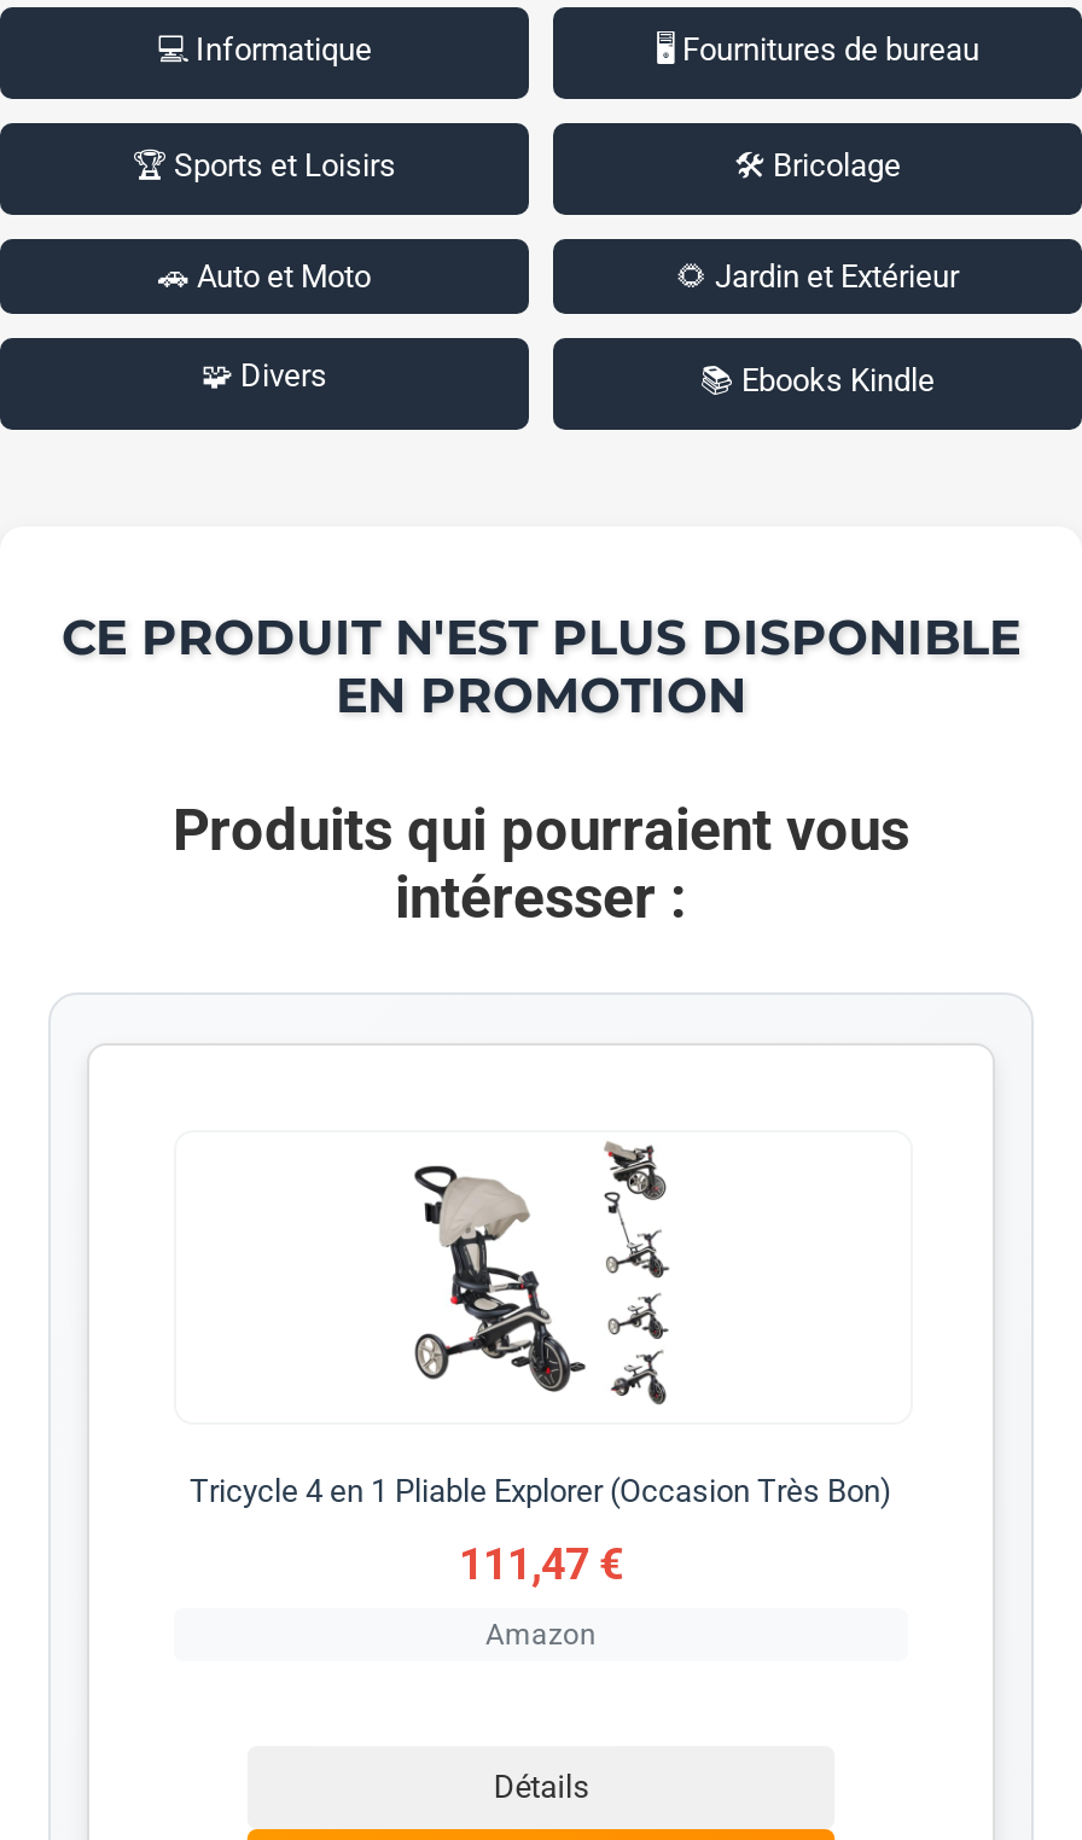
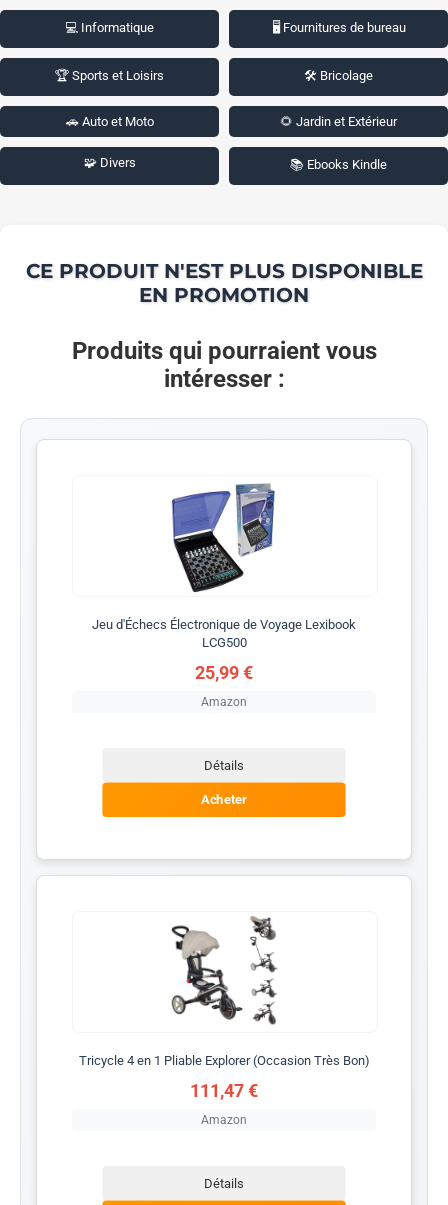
+ [image]
+ Jeu d'Échecs Électronique de Voyage Lexibook
+ LCG500
+ 25,99 €
+ Amazon

+ Détails
+ Acheter
